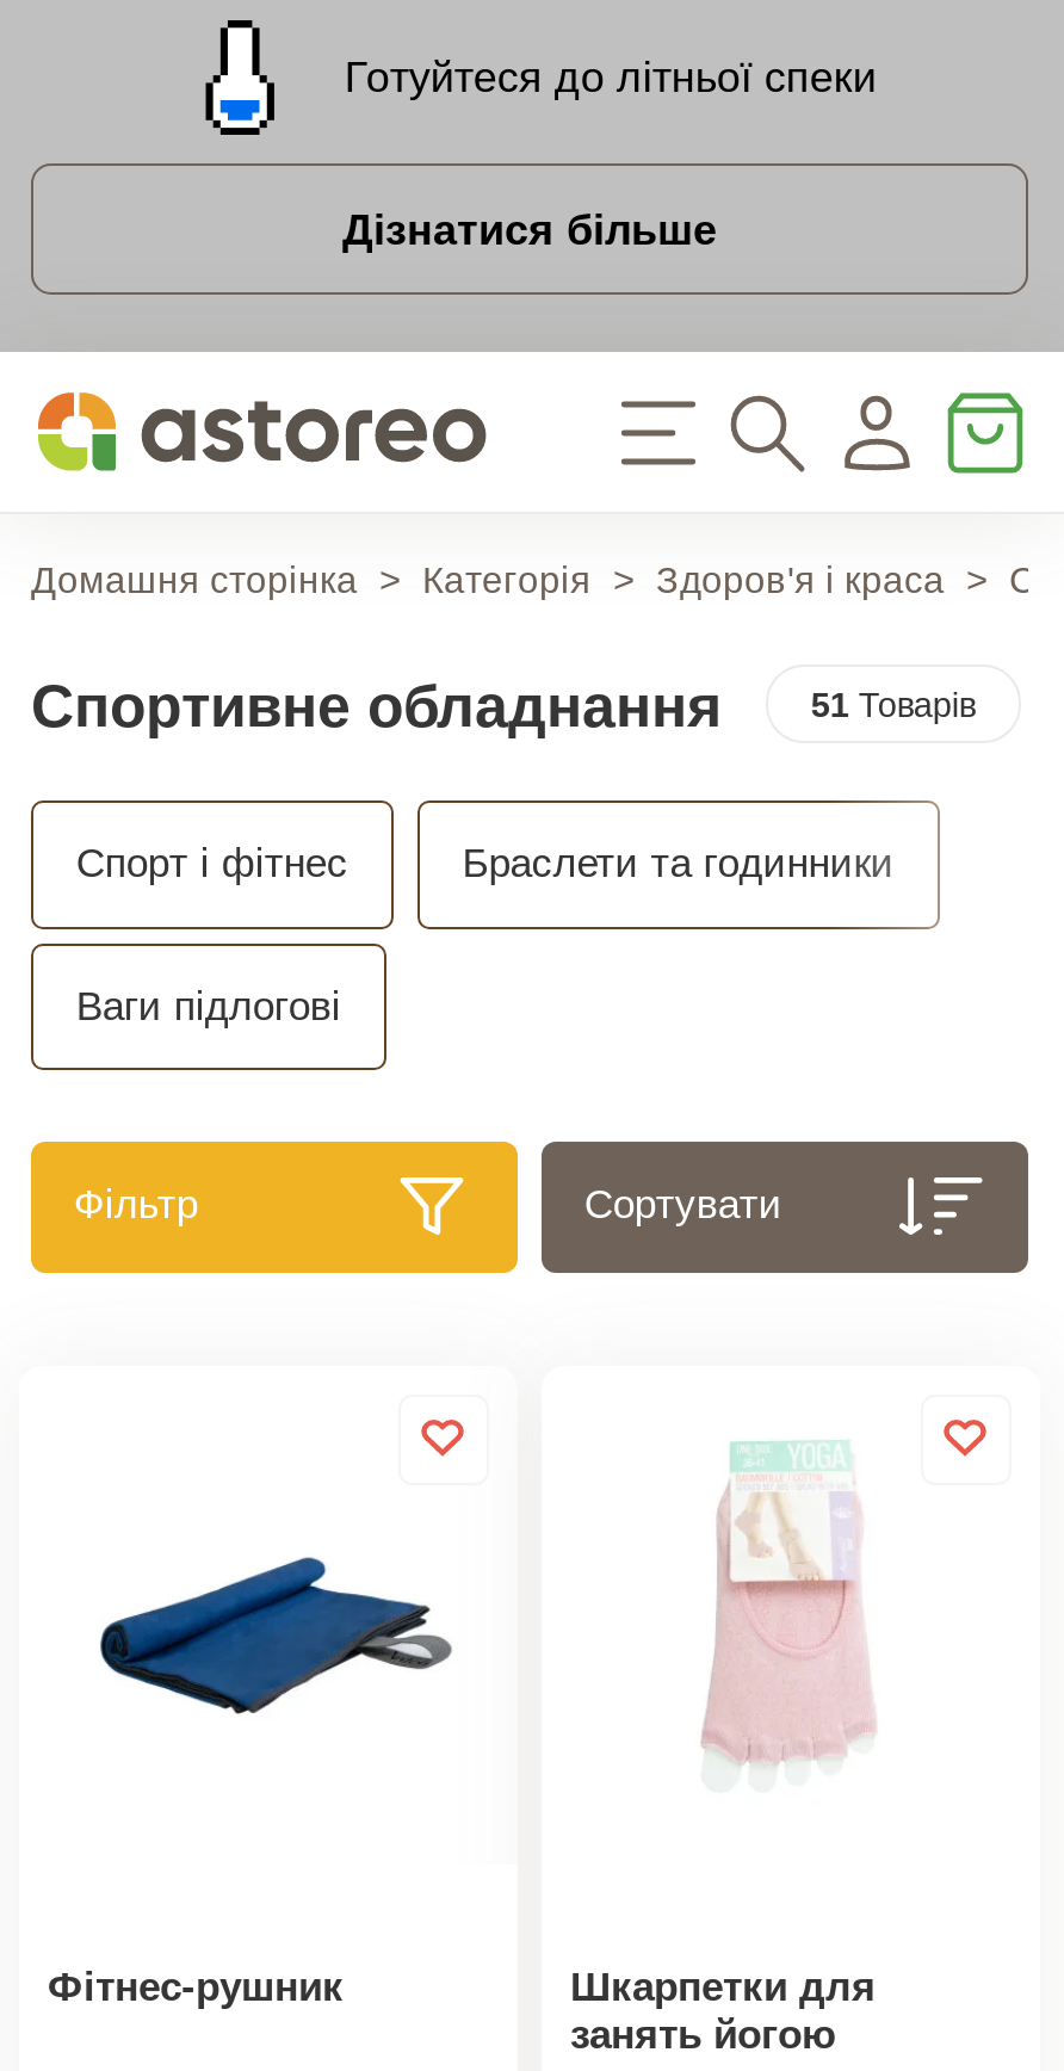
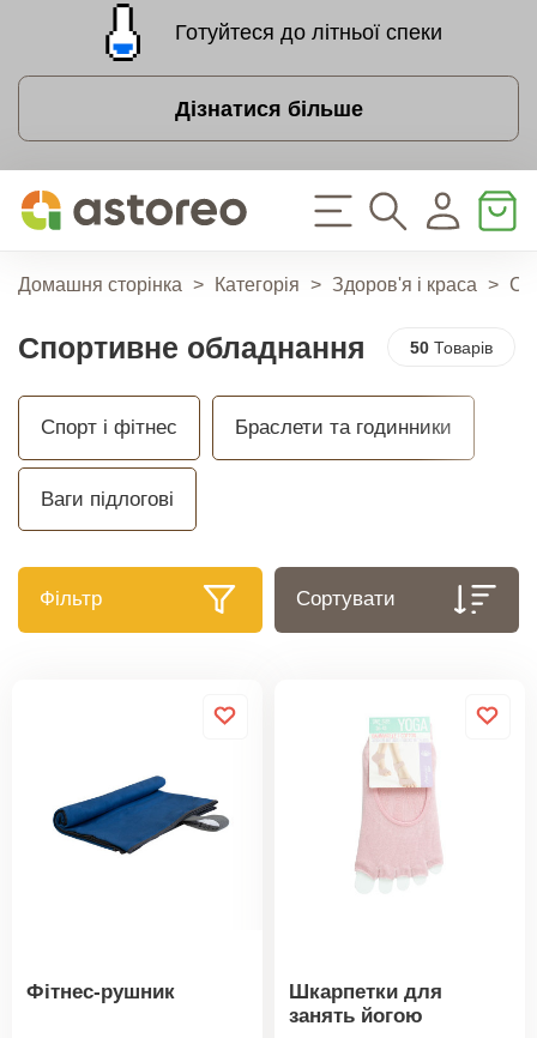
- 51 Товарів
+ 50 Товарів
